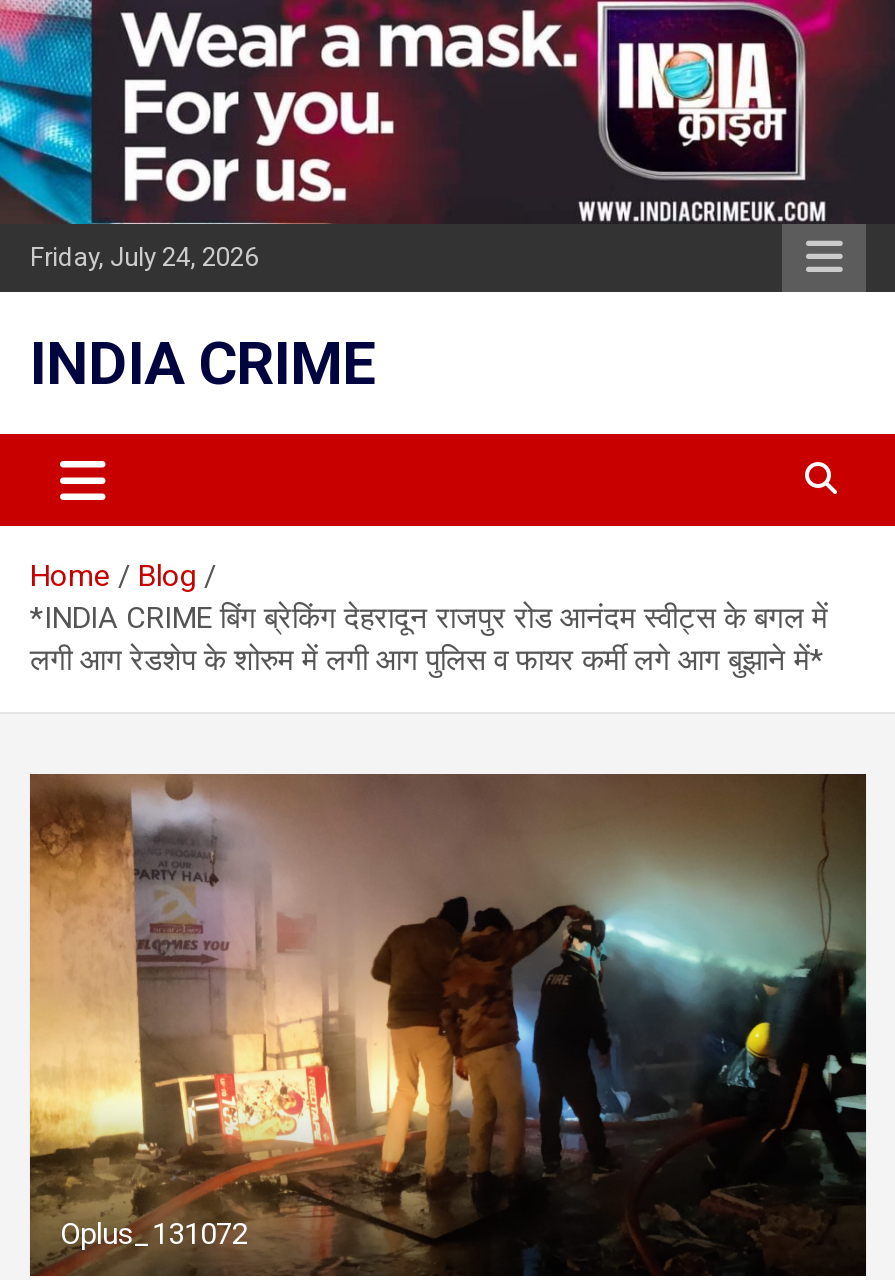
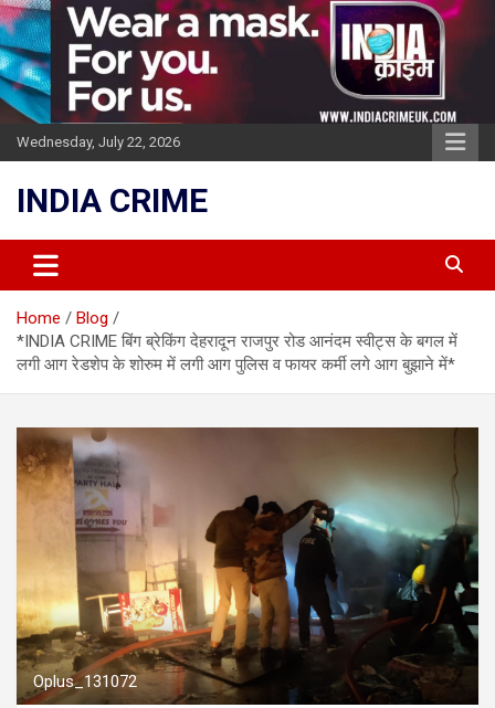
- Friday, July 24, 2026
+ Wednesday, July 22, 2026
